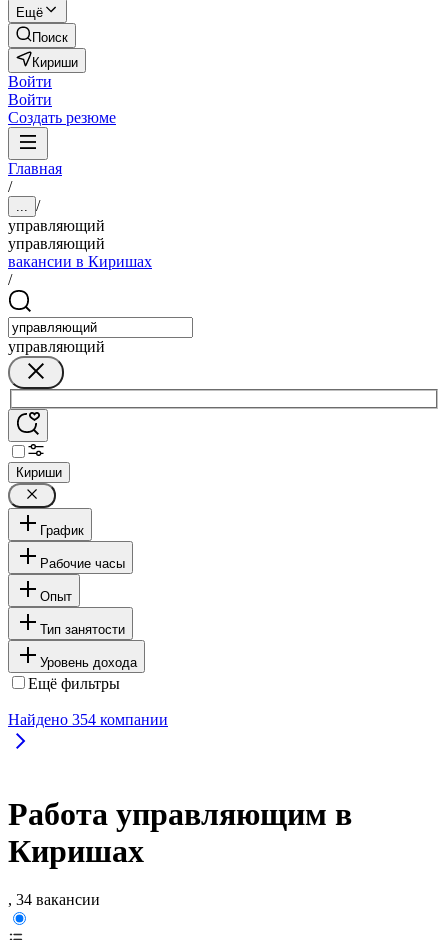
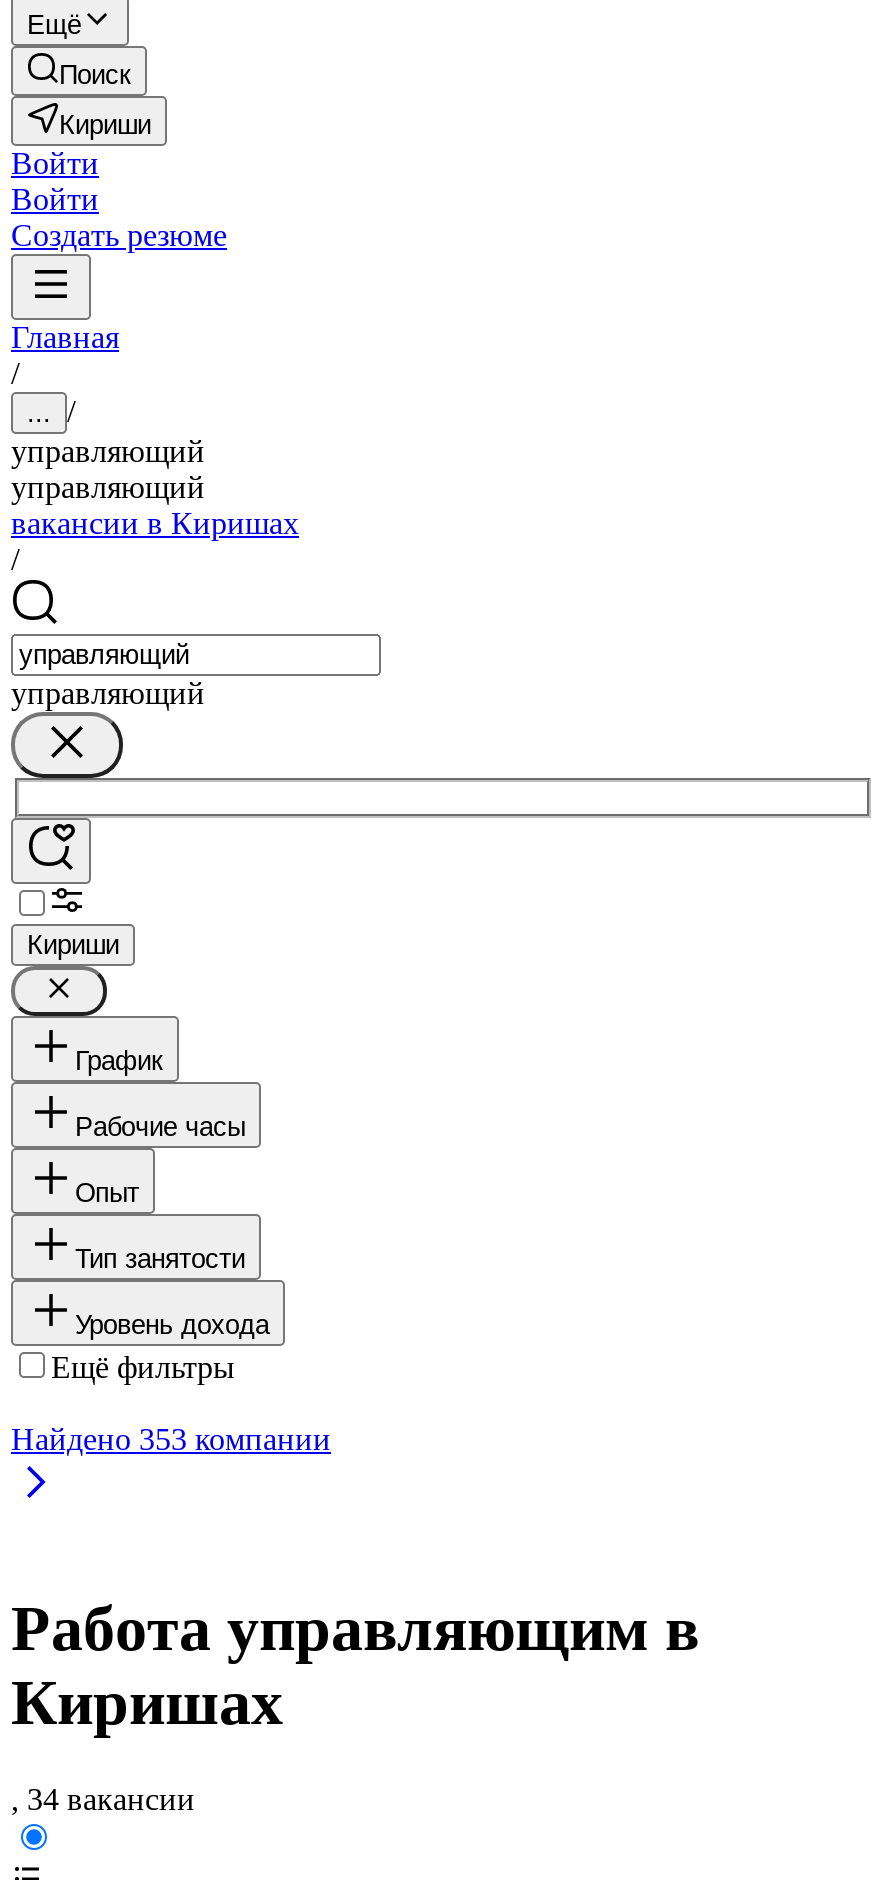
- Найдено 354 компании
+ Найдено 353 компании
